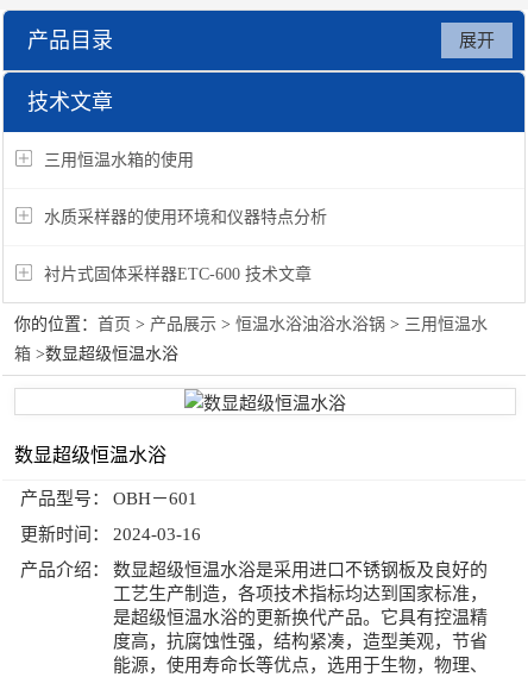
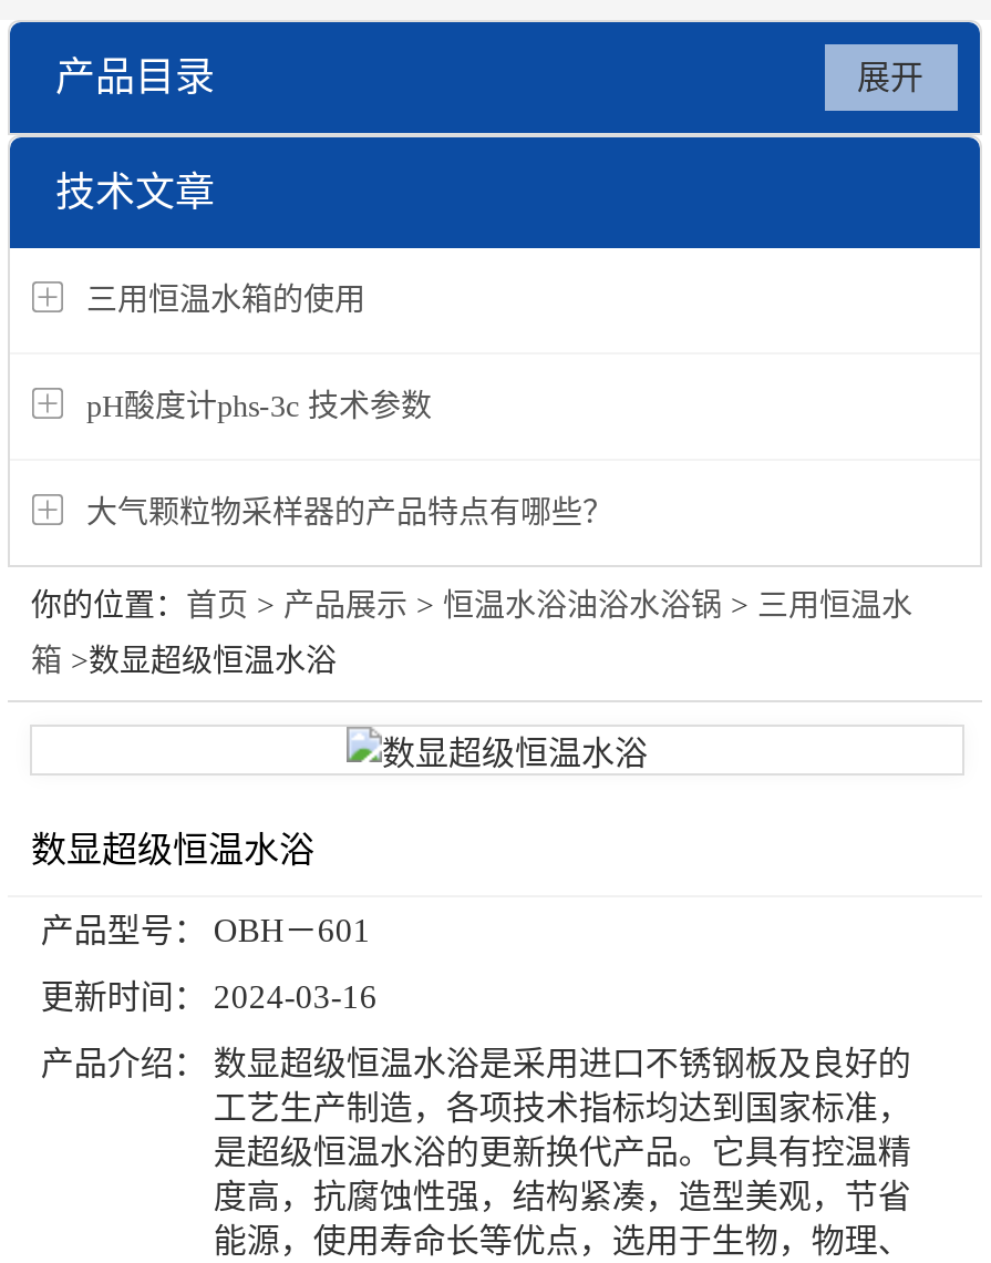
- 水质采样器的使用环境和仪器特点分析
+ pH酸度计phs-3c 技术参数

- 衬片式固体采样器ETC-600 技术文章
+ 大气颗粒物采样器的产品特点有哪些？
